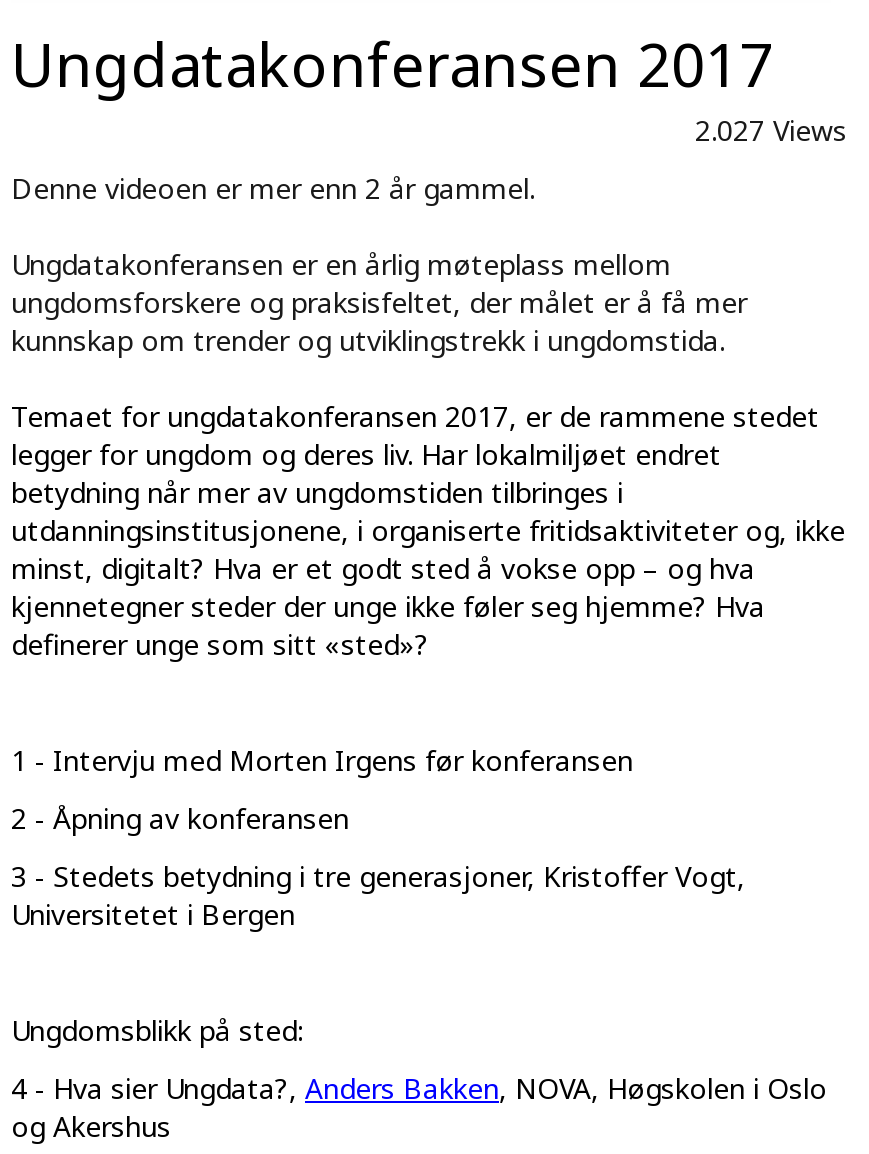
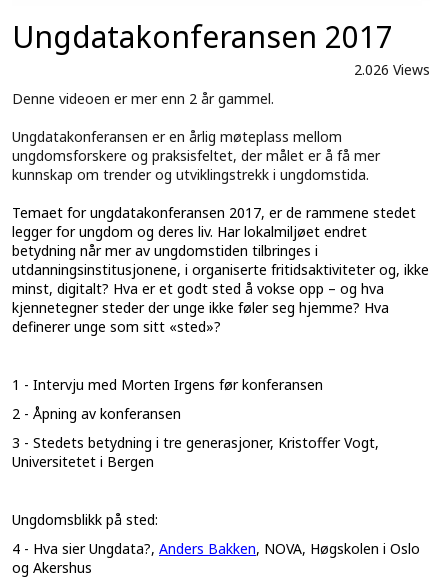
- 2.027 Views
+ 2.026 Views
